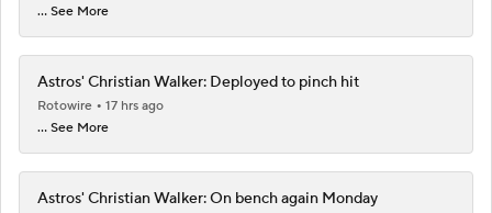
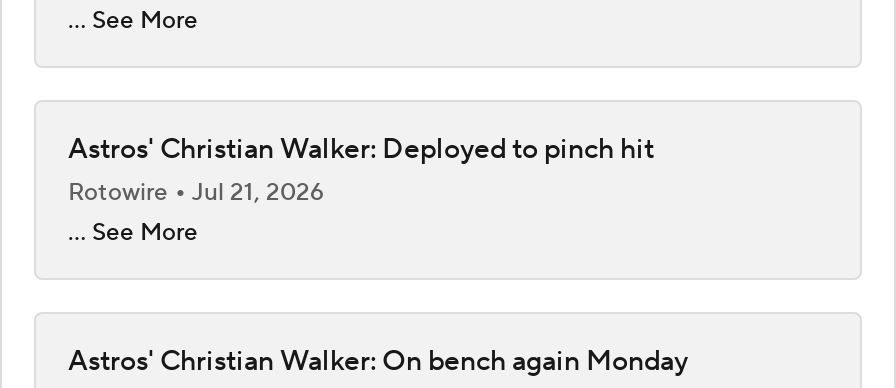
- Rotowire 17 hrs ago
+ Rotowire Jul 21, 2026
